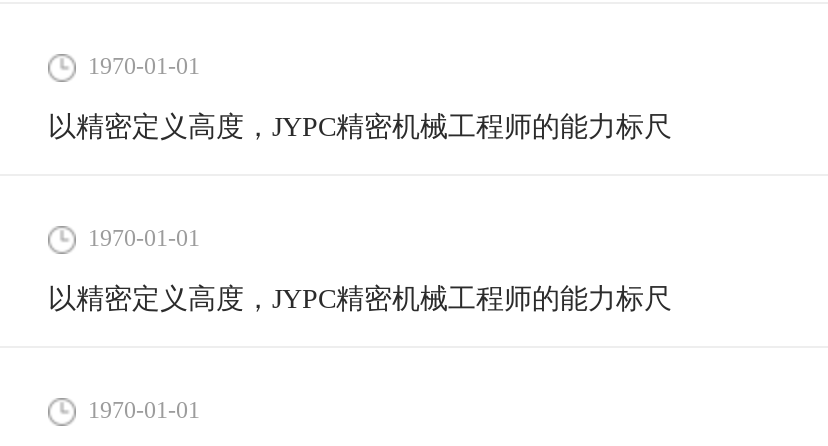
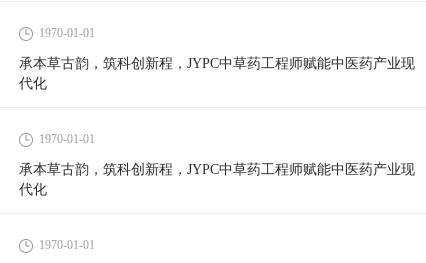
- 以精密定义高度，JYPC精密机械工程师的能力标尺
+ 承本草古韵，筑科创新程，JYPC中草药工程师赋能中医药产业现
+ 代化

- 以精密定义高度，JYPC精密机械工程师的能力标尺
+ 承本草古韵，筑科创新程，JYPC中草药工程师赋能中医药产业现
+ 代化
